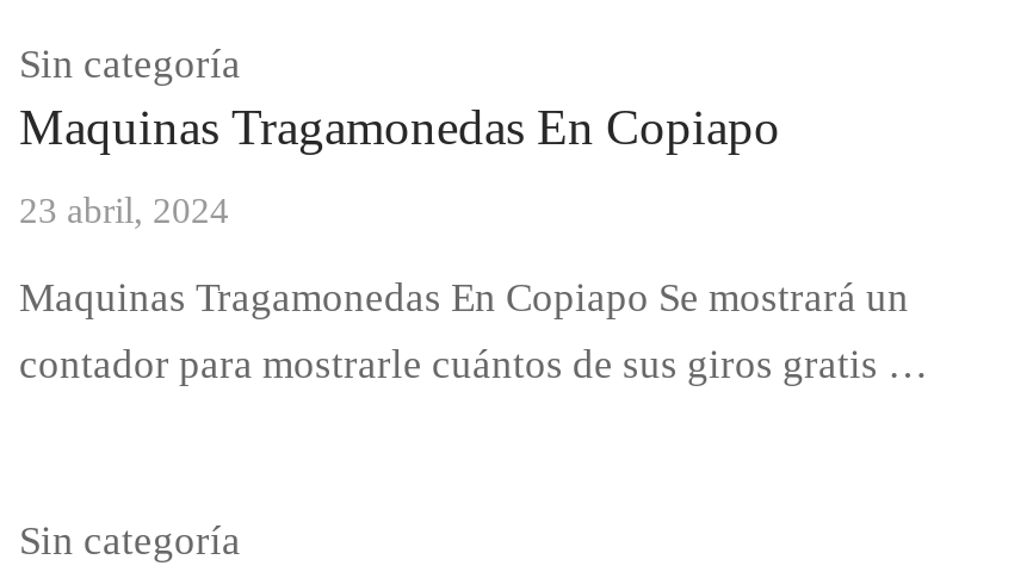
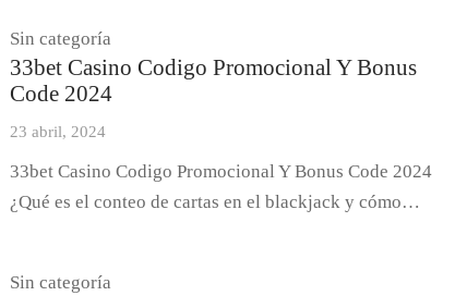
- Maquinas Tragamonedas En Copiapo
+ 33bet Casino Codigo Promocional Y Bonus
+ Code 2024

- Maquinas Tragamonedas En Copiapo Se mostrará un
+ 33bet Casino Codigo Promocional Y Bonus Code 2024

- contador para mostrarle cuántos de sus giros gratis …
+ ¿Qué es el conteo de cartas en el blackjack y cómo…
